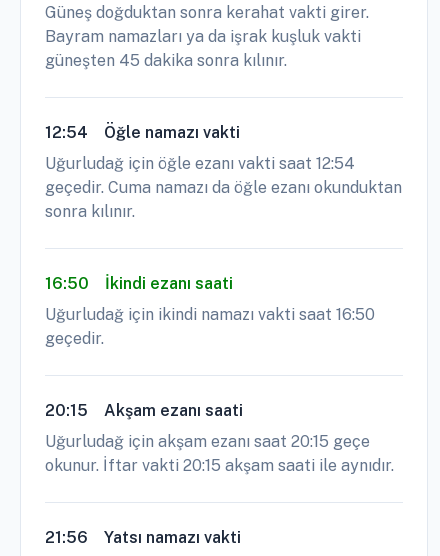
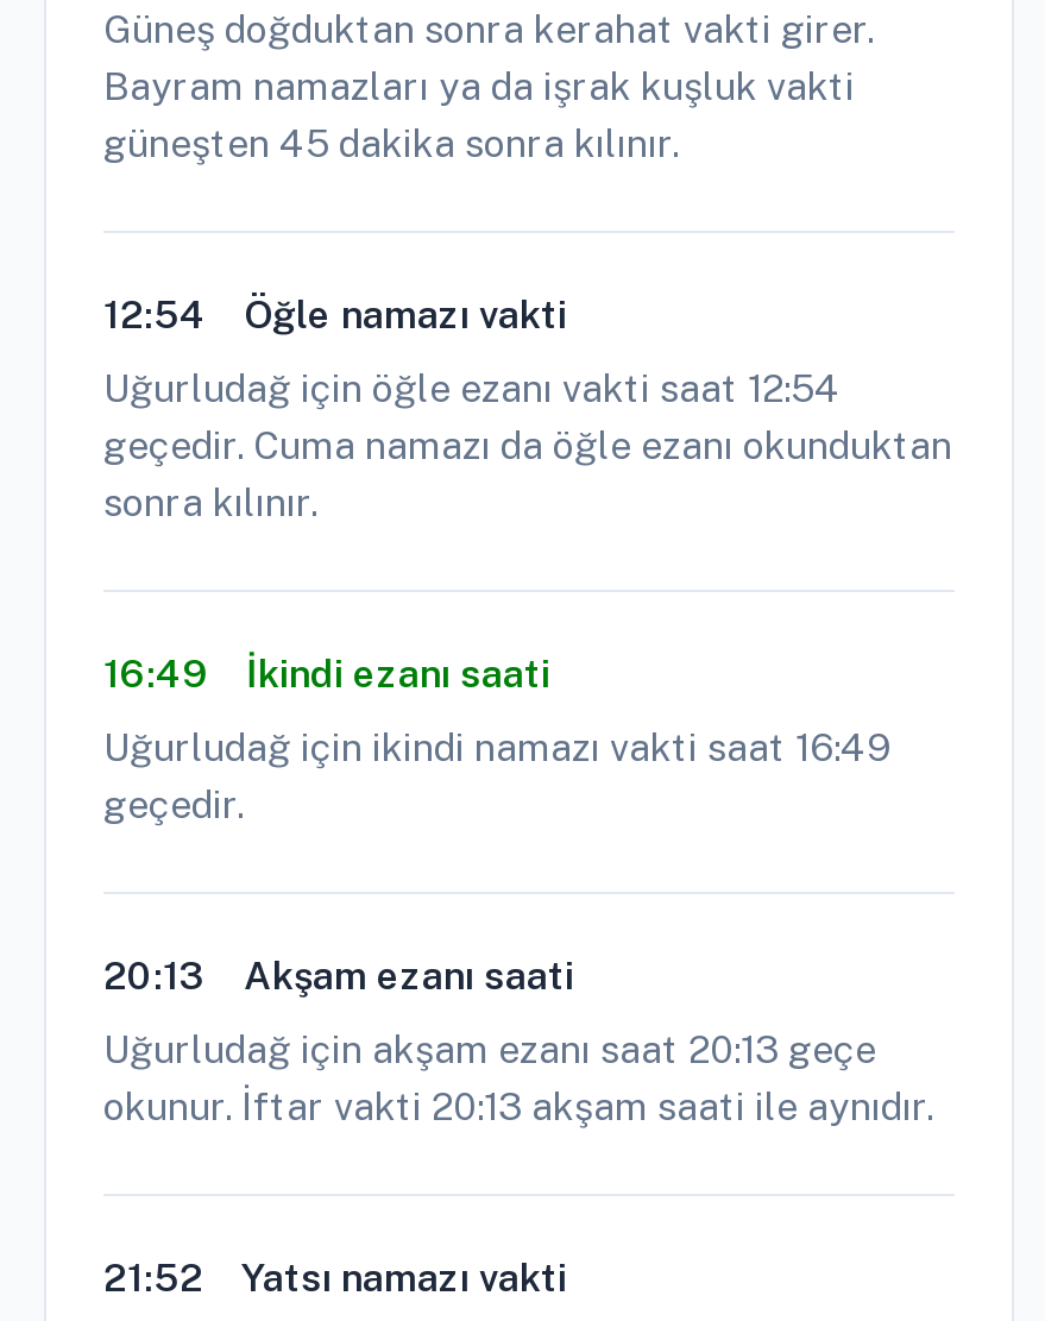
- 16:50 İkindi ezanı saati
+ 16:49 İkindi ezanı saati

- Uğurludağ için ikindi namazı vakti saat 16:50
+ Uğurludağ için ikindi namazı vakti saat 16:49

- 20:15 Akşam ezanı saati
+ 20:13 Akşam ezanı saati

- Uğurludağ için akşam ezanı saat 20:15 geçe
+ Uğurludağ için akşam ezanı saat 20:13 geçe

- okunur. İftar vakti 20:15 akşam saati ile aynıdır.
+ okunur. İftar vakti 20:13 akşam saati ile aynıdır.

- 21:56 Yatsı namazı vakti
+ 21:52 Yatsı namazı vakti
